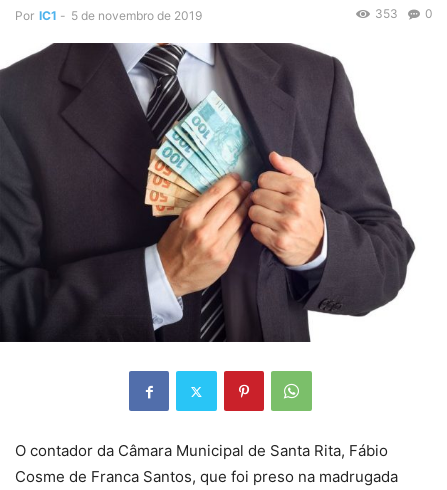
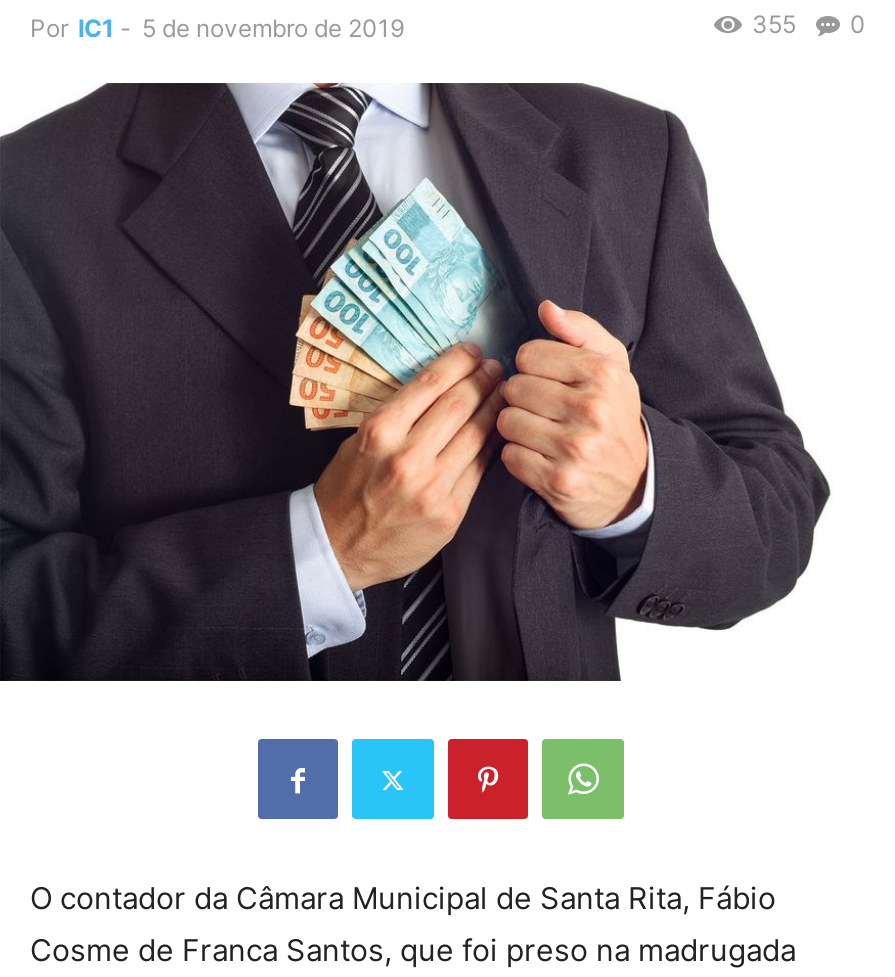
- 353 0
+ 355 0
